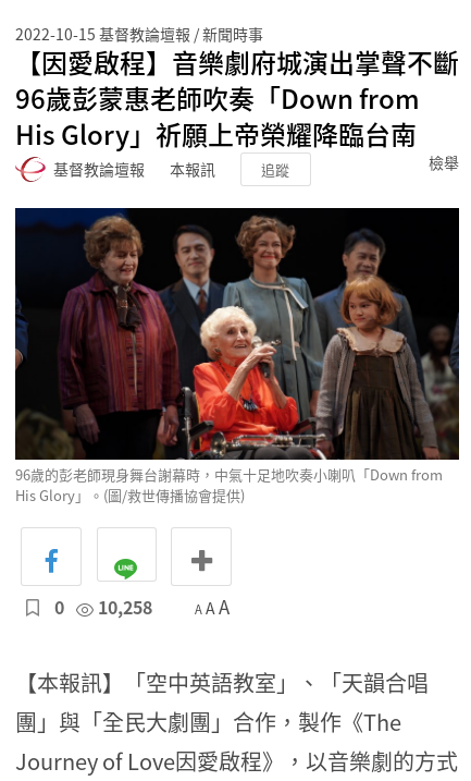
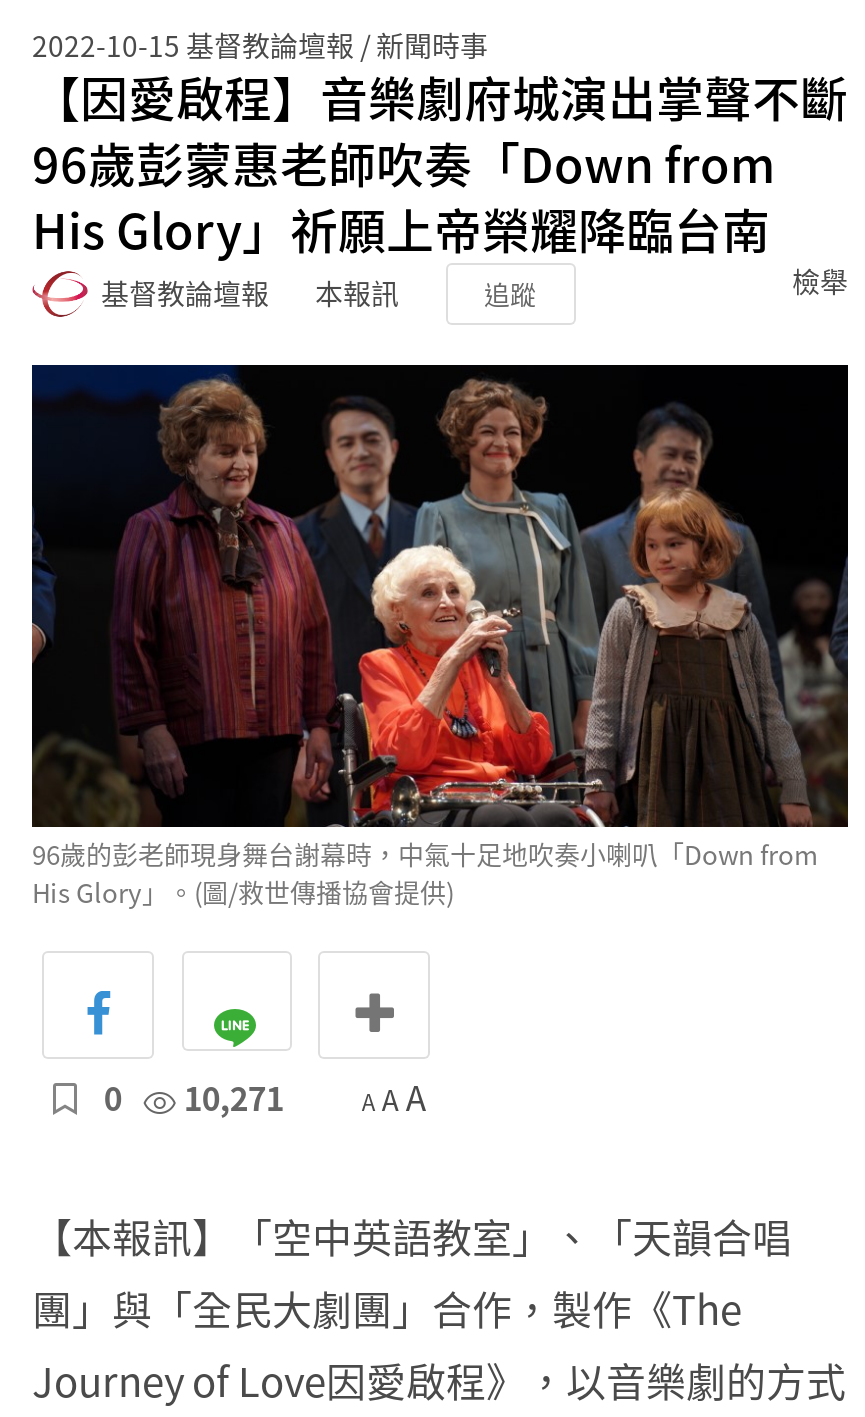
- 0 10,258 A A A
+ 0 10,271 A A A
